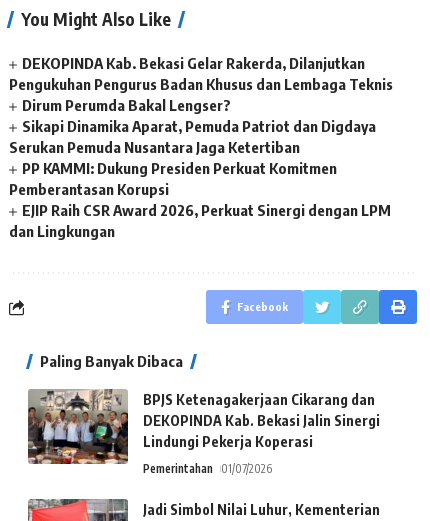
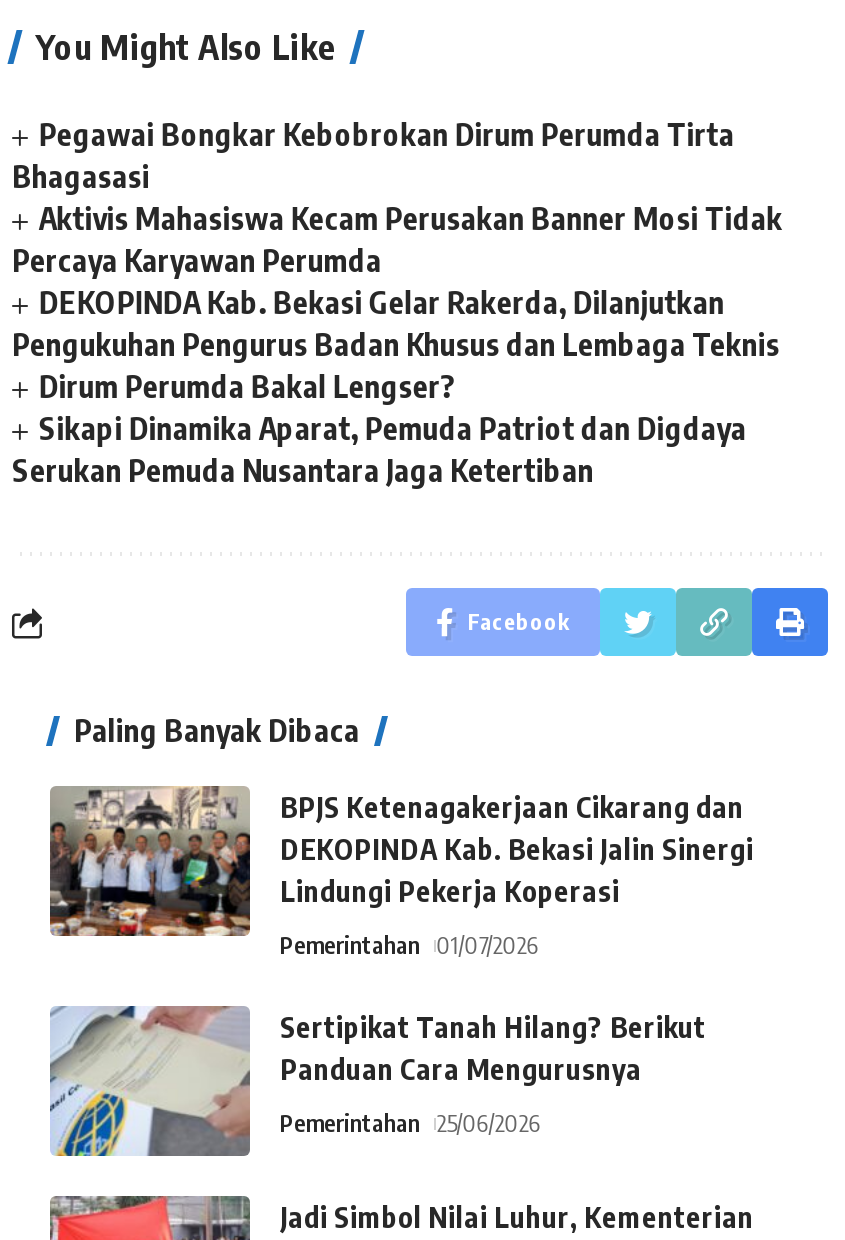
+ Pegawai Bongkar Kebobrokan Dirum Perumda Tirta
+ Bhagasasi
+ Aktivis Mahasiswa Kecam Perusakan Banner Mosi Tidak
+ Percaya Karyawan Perumda

- PP KAMMI: Dukung Presiden Perkuat Komitmen
- Pemberantasan Korupsi
- EJIP Raih CSR Award 2026, Perkuat Sinergi dengan LPM
- dan Lingkungan

+ [image]
+ Sertipikat Tanah Hilang? Berikut
+ Panduan Cara Mengurusnya
+ Pemerintahan 25/06/2026
